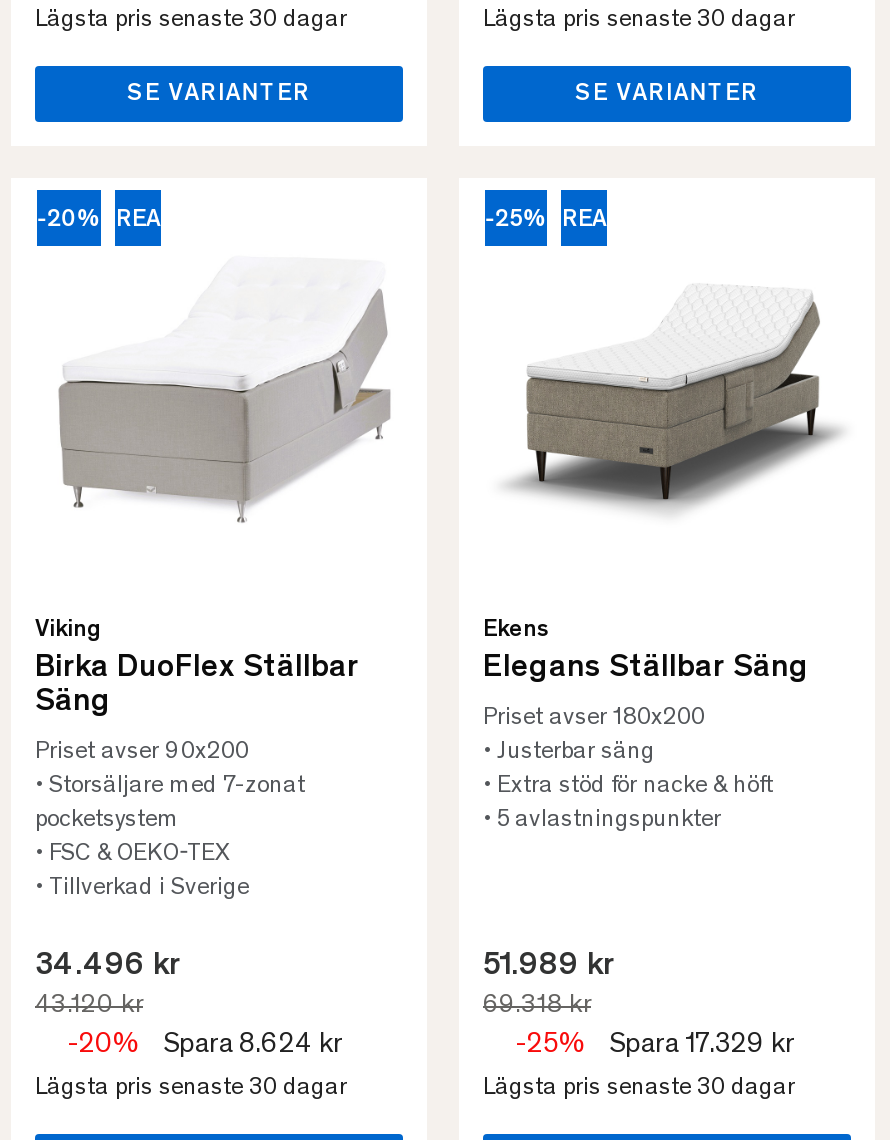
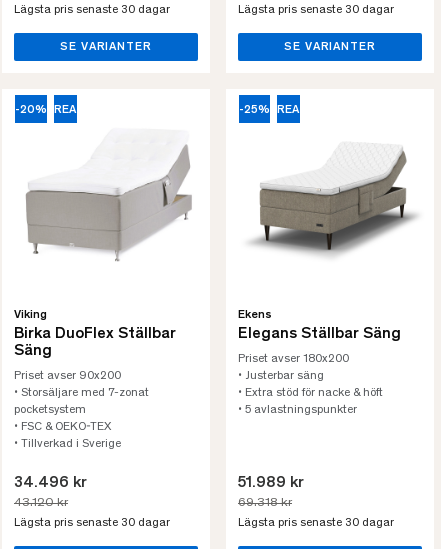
- -20%
- Spara 8.624 kr

- -25%
- Spara 17.329 kr
